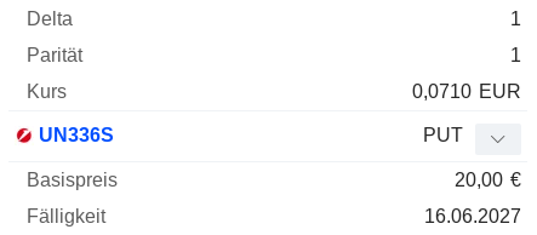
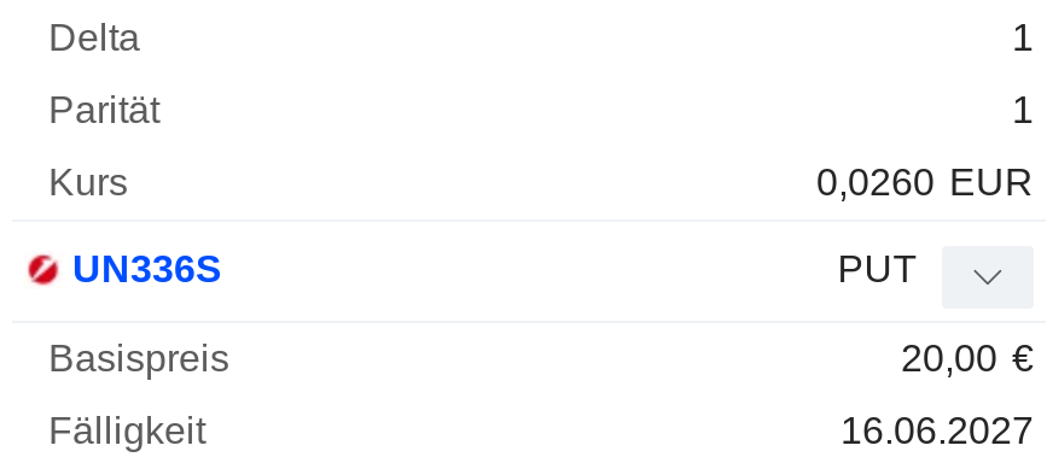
- 0,0710 EUR
+ 0,0260 EUR
